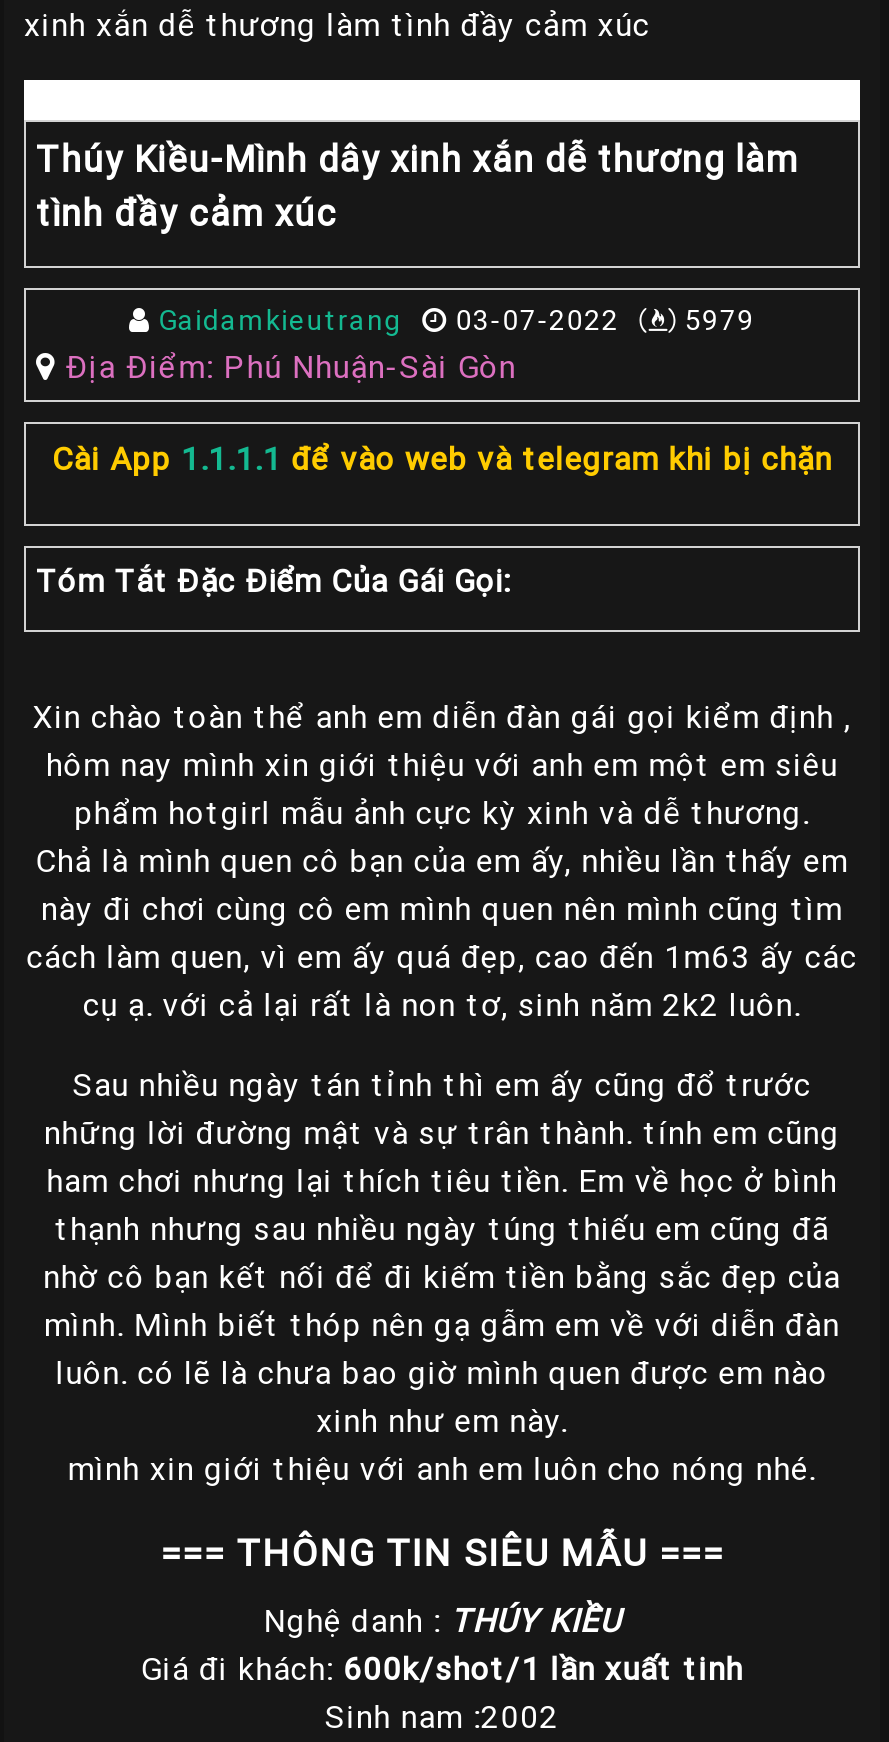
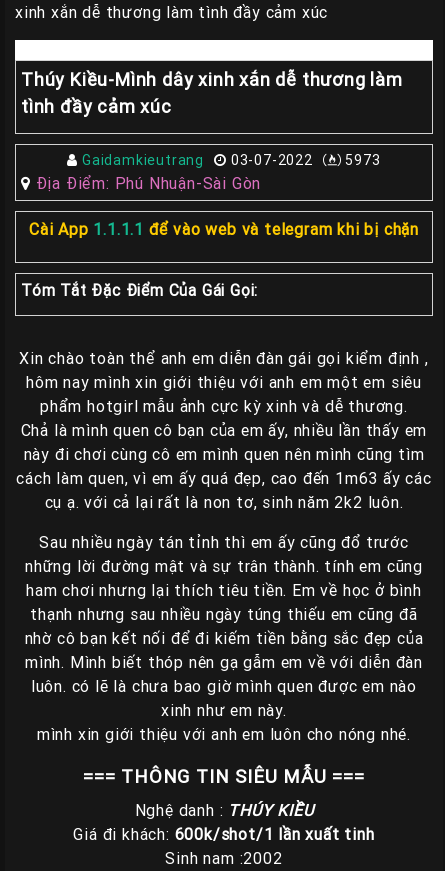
- Gaidamkieutrang 03-07-2022 5979
+ Gaidamkieutrang 03-07-2022 5973
